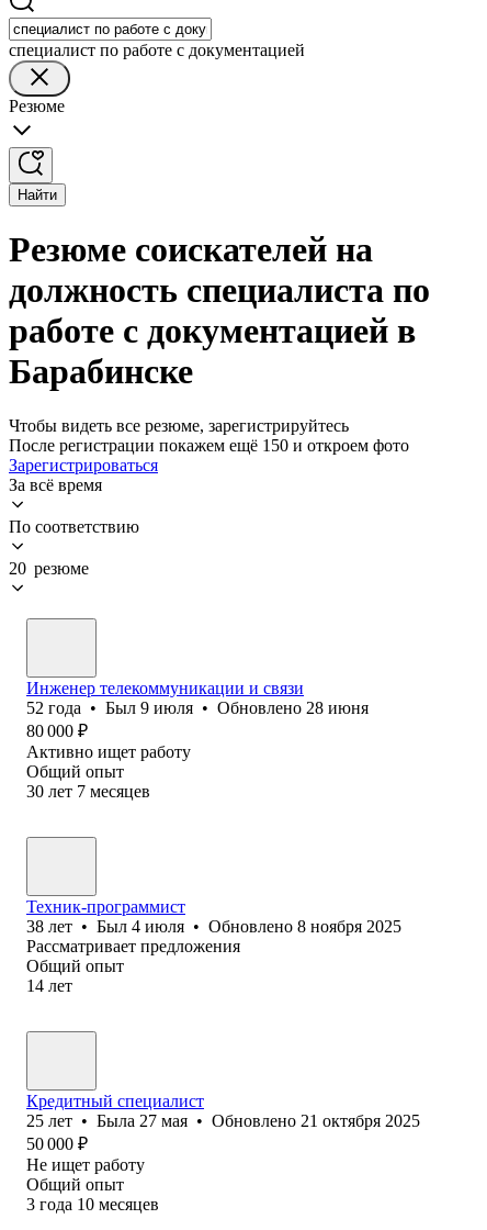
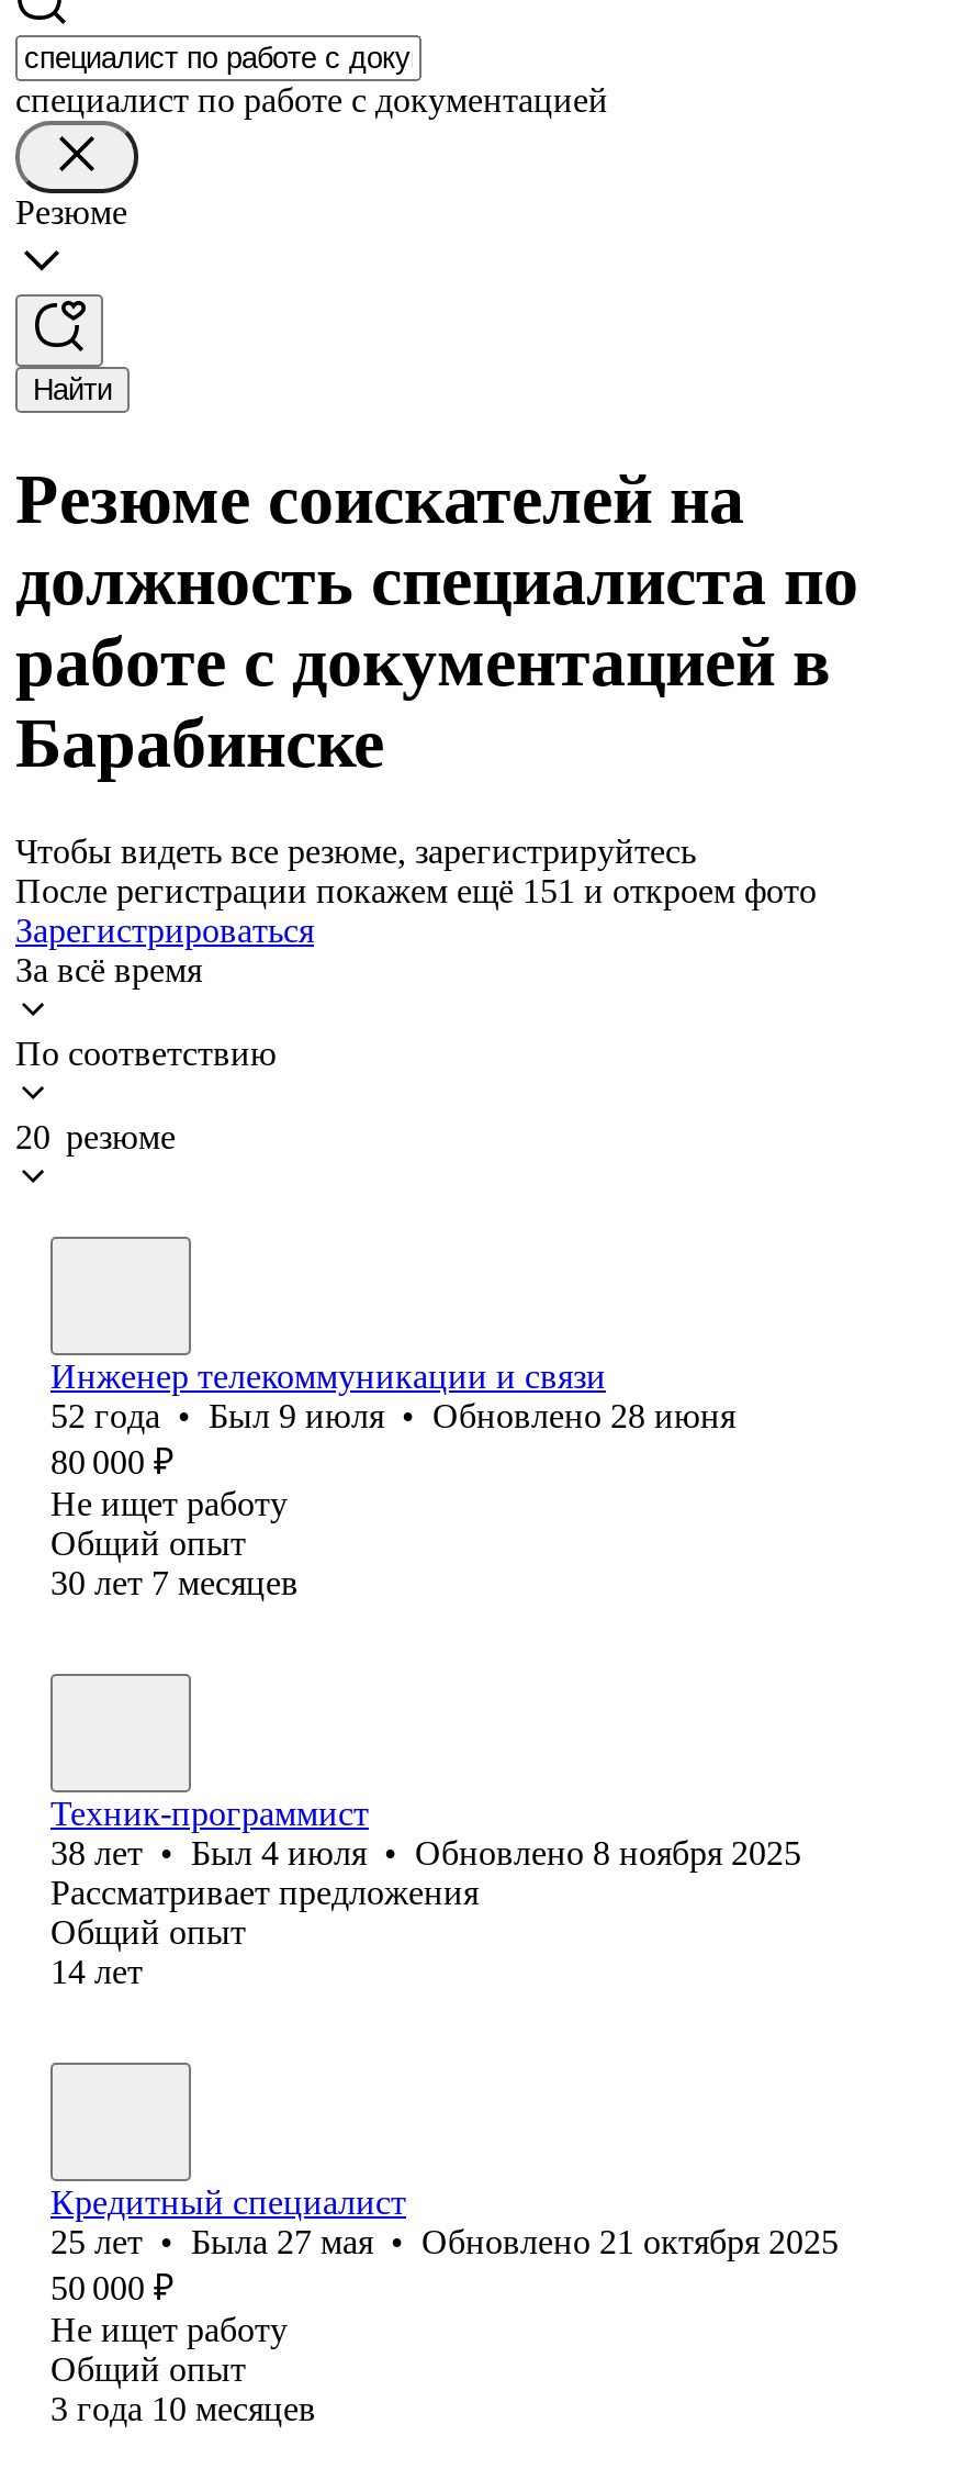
- После регистрации покажем ещё 150 и откроем фото
+ После регистрации покажем ещё 151 и откроем фото

- Активно ищет работу
+ Не ищет работу
